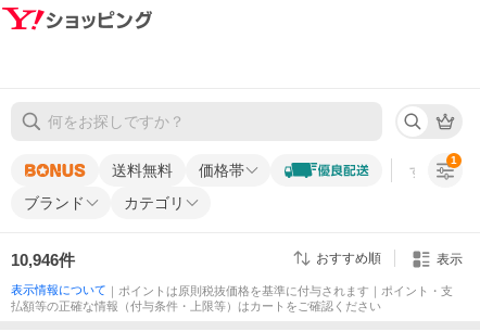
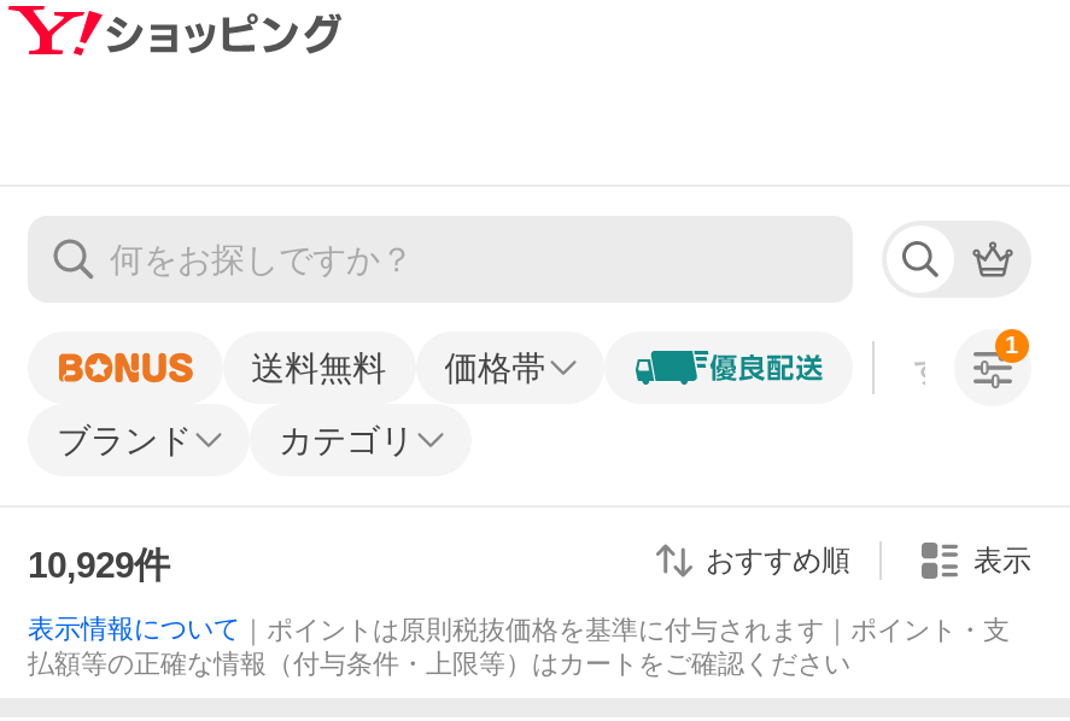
- 10,946件
+ 10,929件
